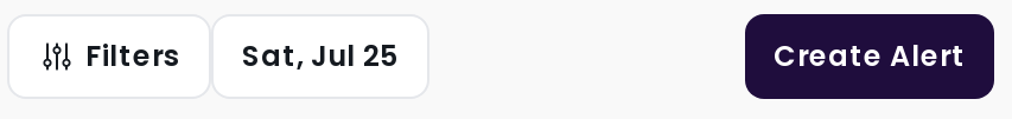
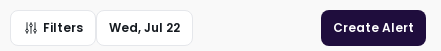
- Filters Sat, Jul 25
+ Filters Wed, Jul 22
